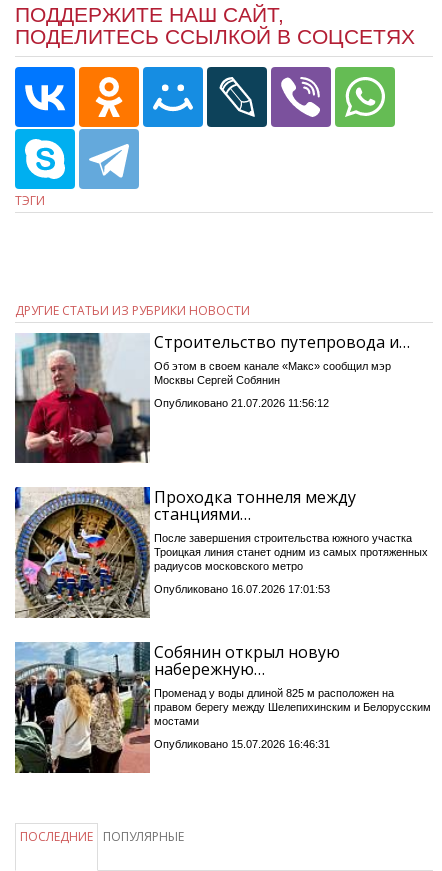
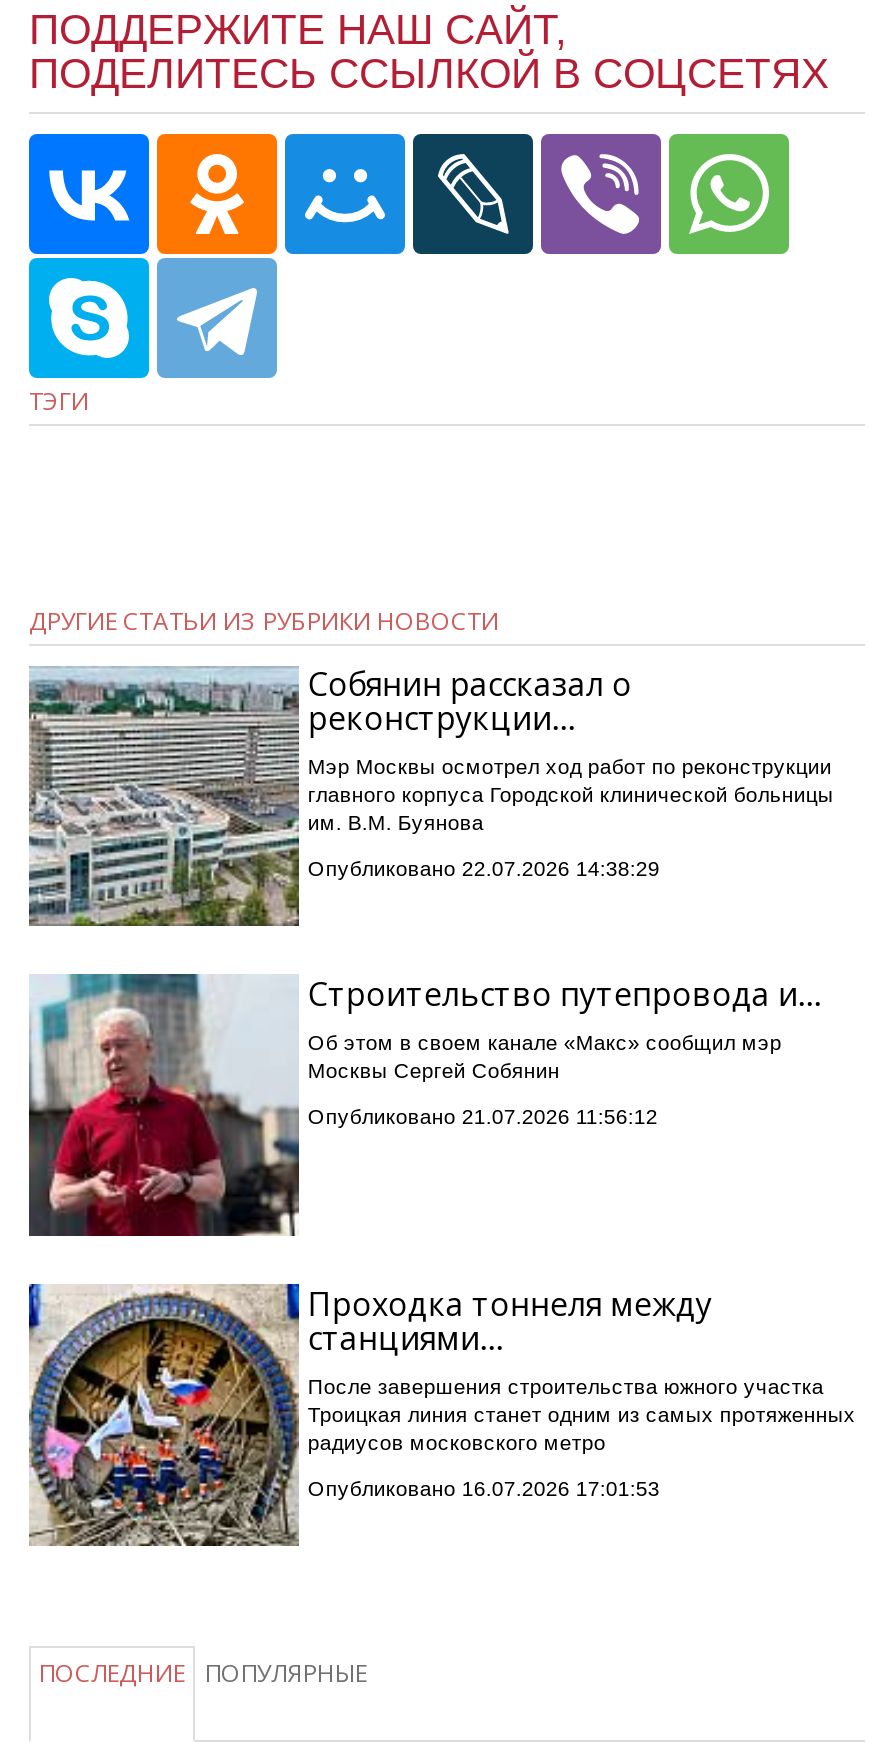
+ [image]
+ Собянин рассказал о
+ реконструкции…
+ Мэр Москвы осмотрел ход работ по реконструкции
+ главного корпуса Городской клинической больницы
+ им. В.М. Буянова
+ Опубликовано 22.07.2026 14:38:29

moved down: [image] | Строительство путепровода и… | Об этом в своем канале «Макс» сообщил мэр | ... | радиусов московского метро | Опубликовано 16.07.2026 17:01:53

- [image]
- Собянин открыл новую
- набережную…
- Променад у воды длиной 825 м расположен на
- правом берегу между Шелепихинским и Белорусским
- мостами
- Опубликовано 15.07.2026 16:46:31
